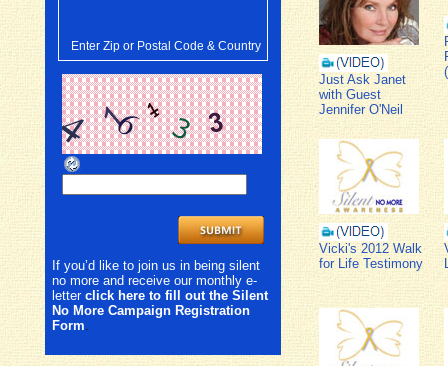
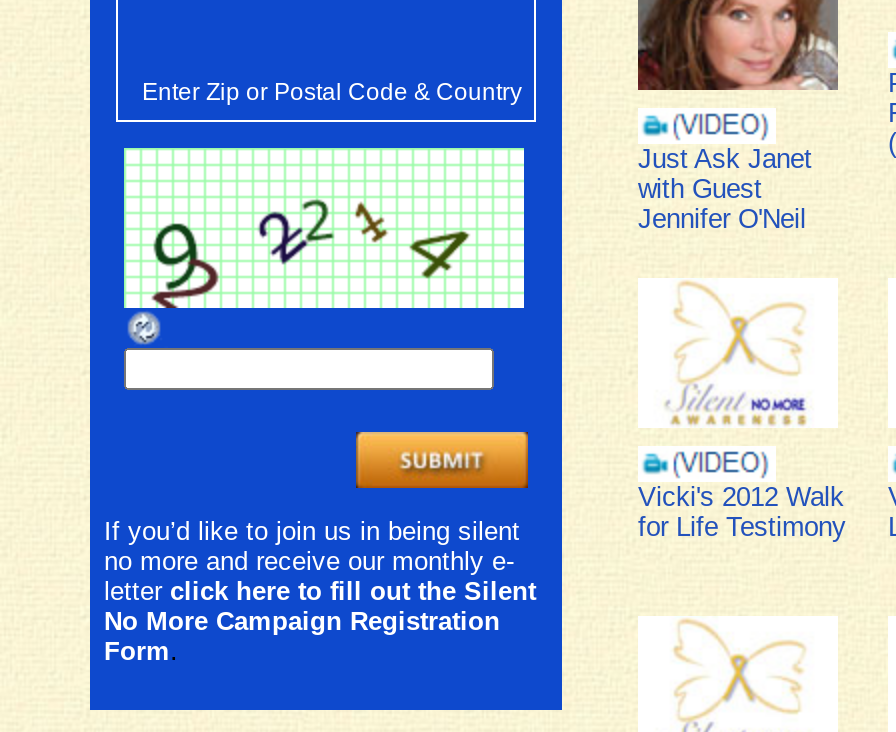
- [image]
+ [image]
